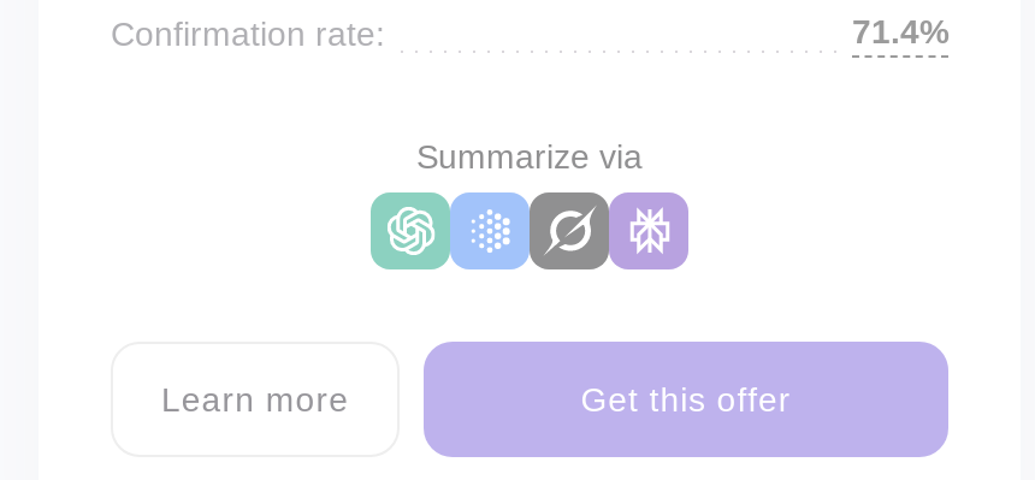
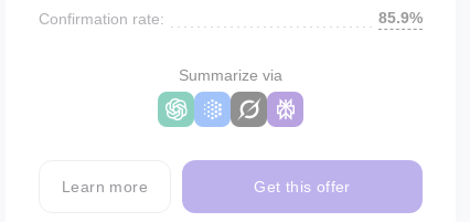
- 71.4%
+ 85.9%
